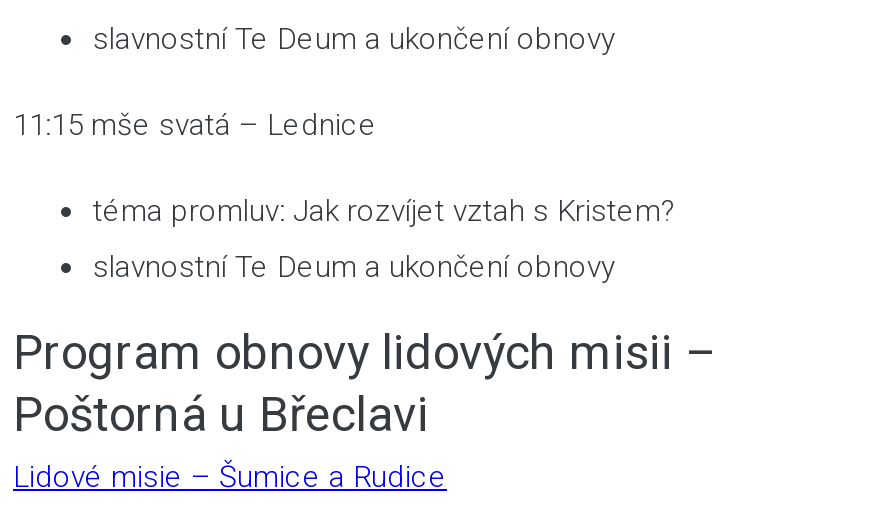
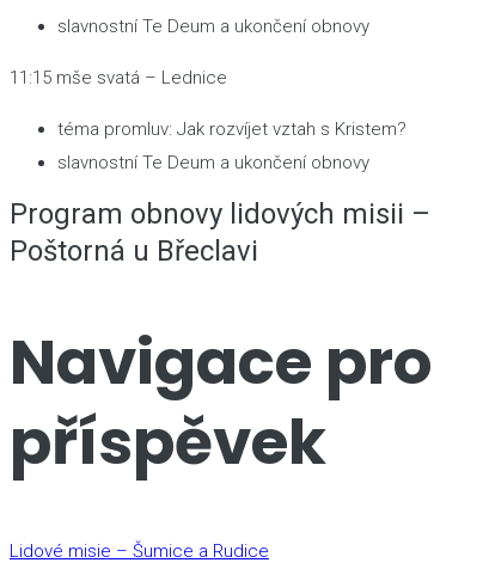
+ Navigace pro
+ příspěvek
